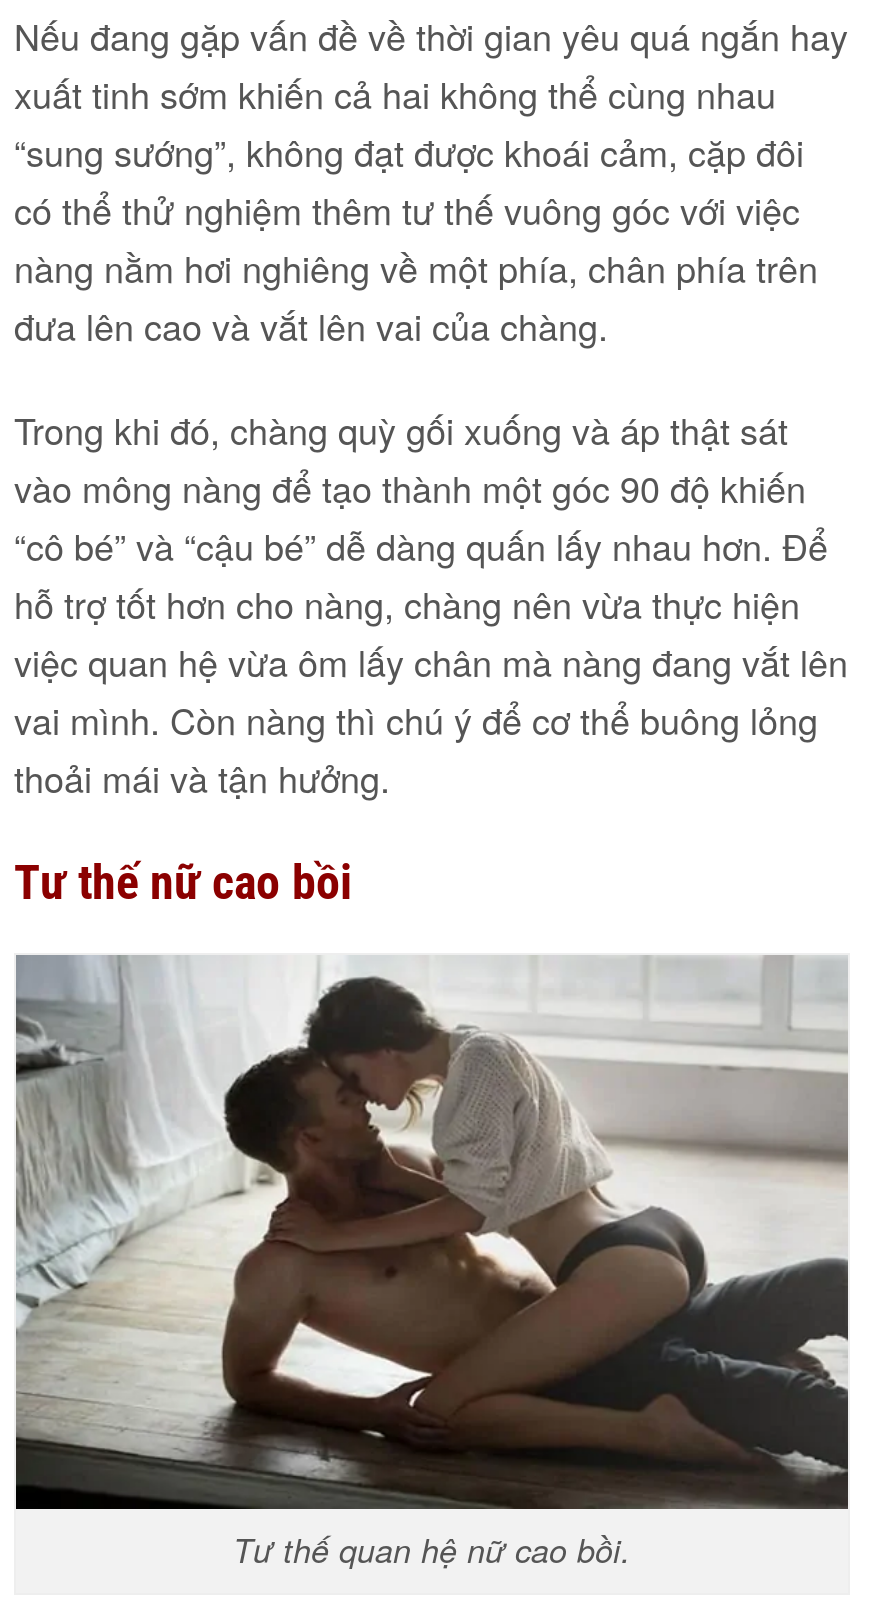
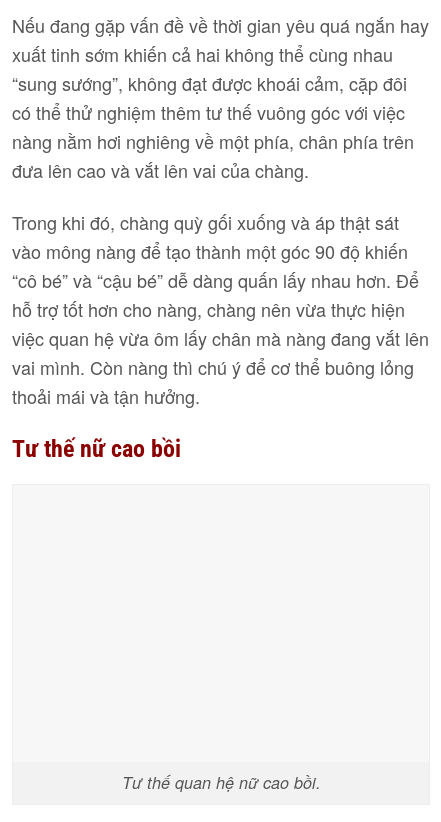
- [image]
